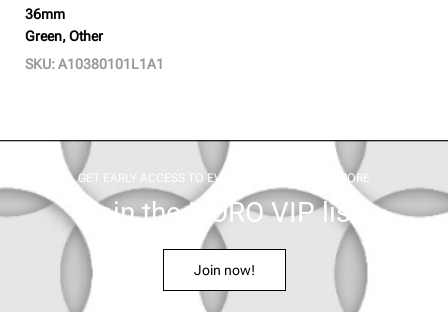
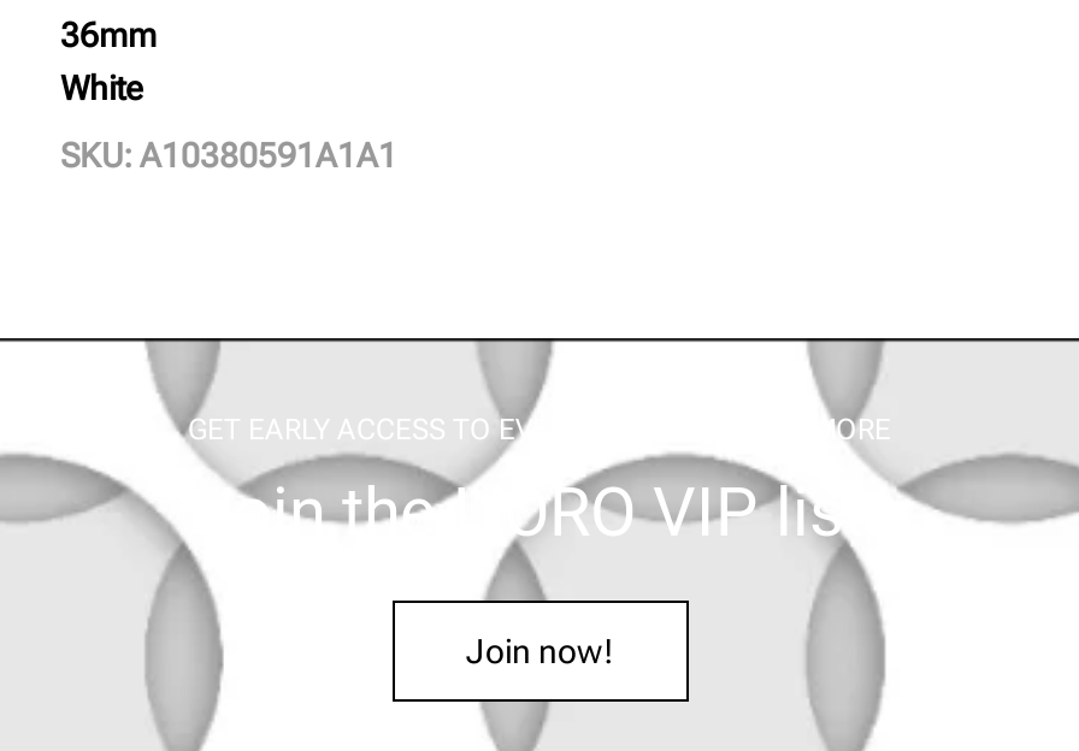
- Green, Other
+ White

- SKU: A10380101L1A1
+ SKU: A10380591A1A1
